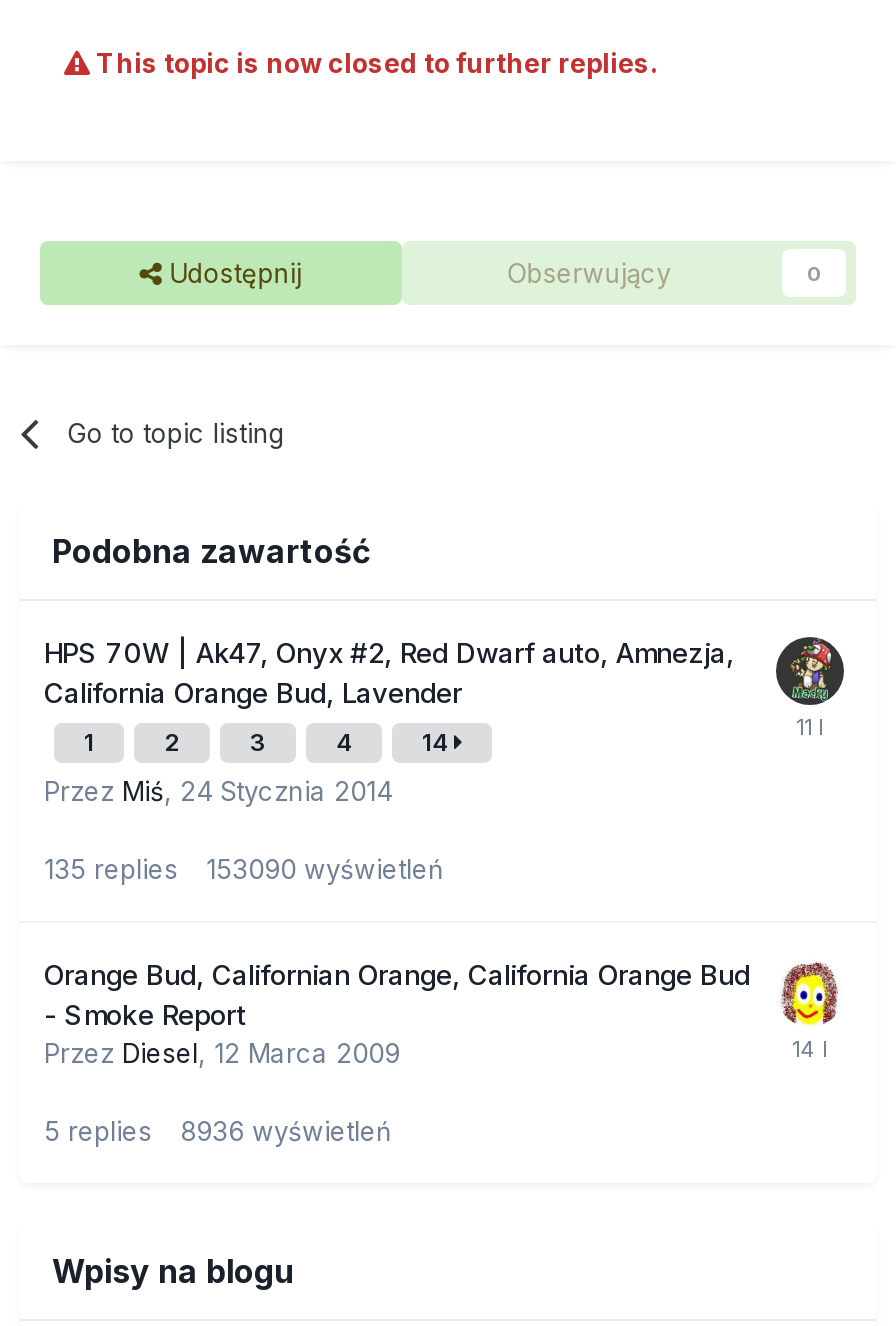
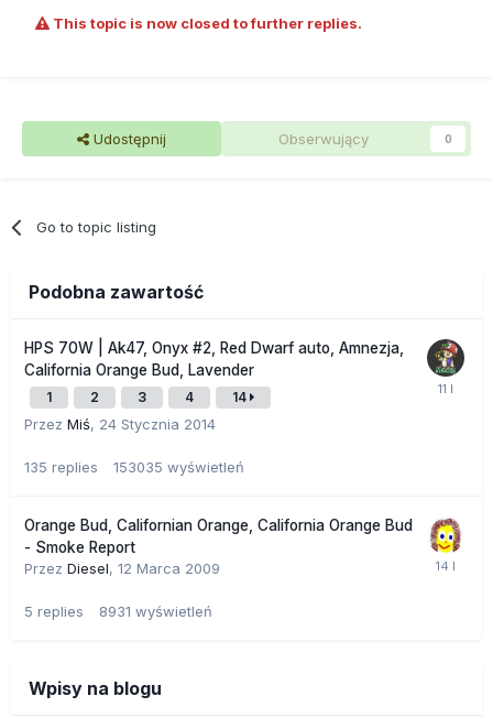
- 135 replies 153090 wyświetleń
+ 135 replies 153035 wyświetleń

- 5 replies 8936 wyświetleń
+ 5 replies 8931 wyświetleń
